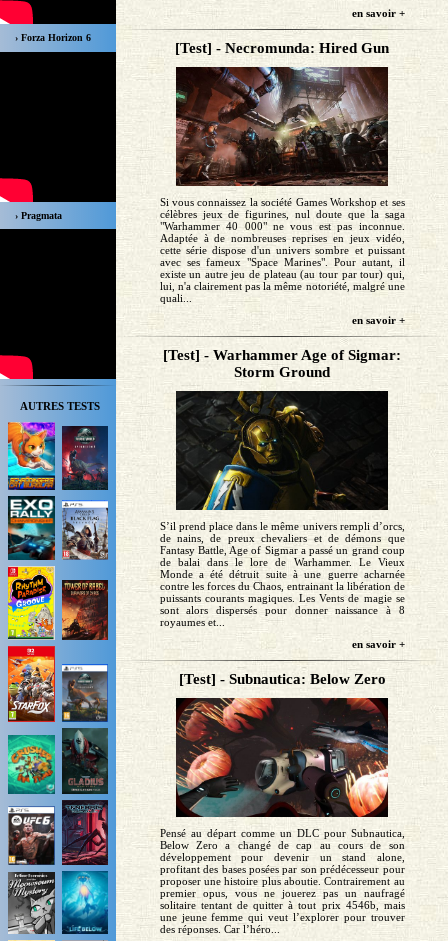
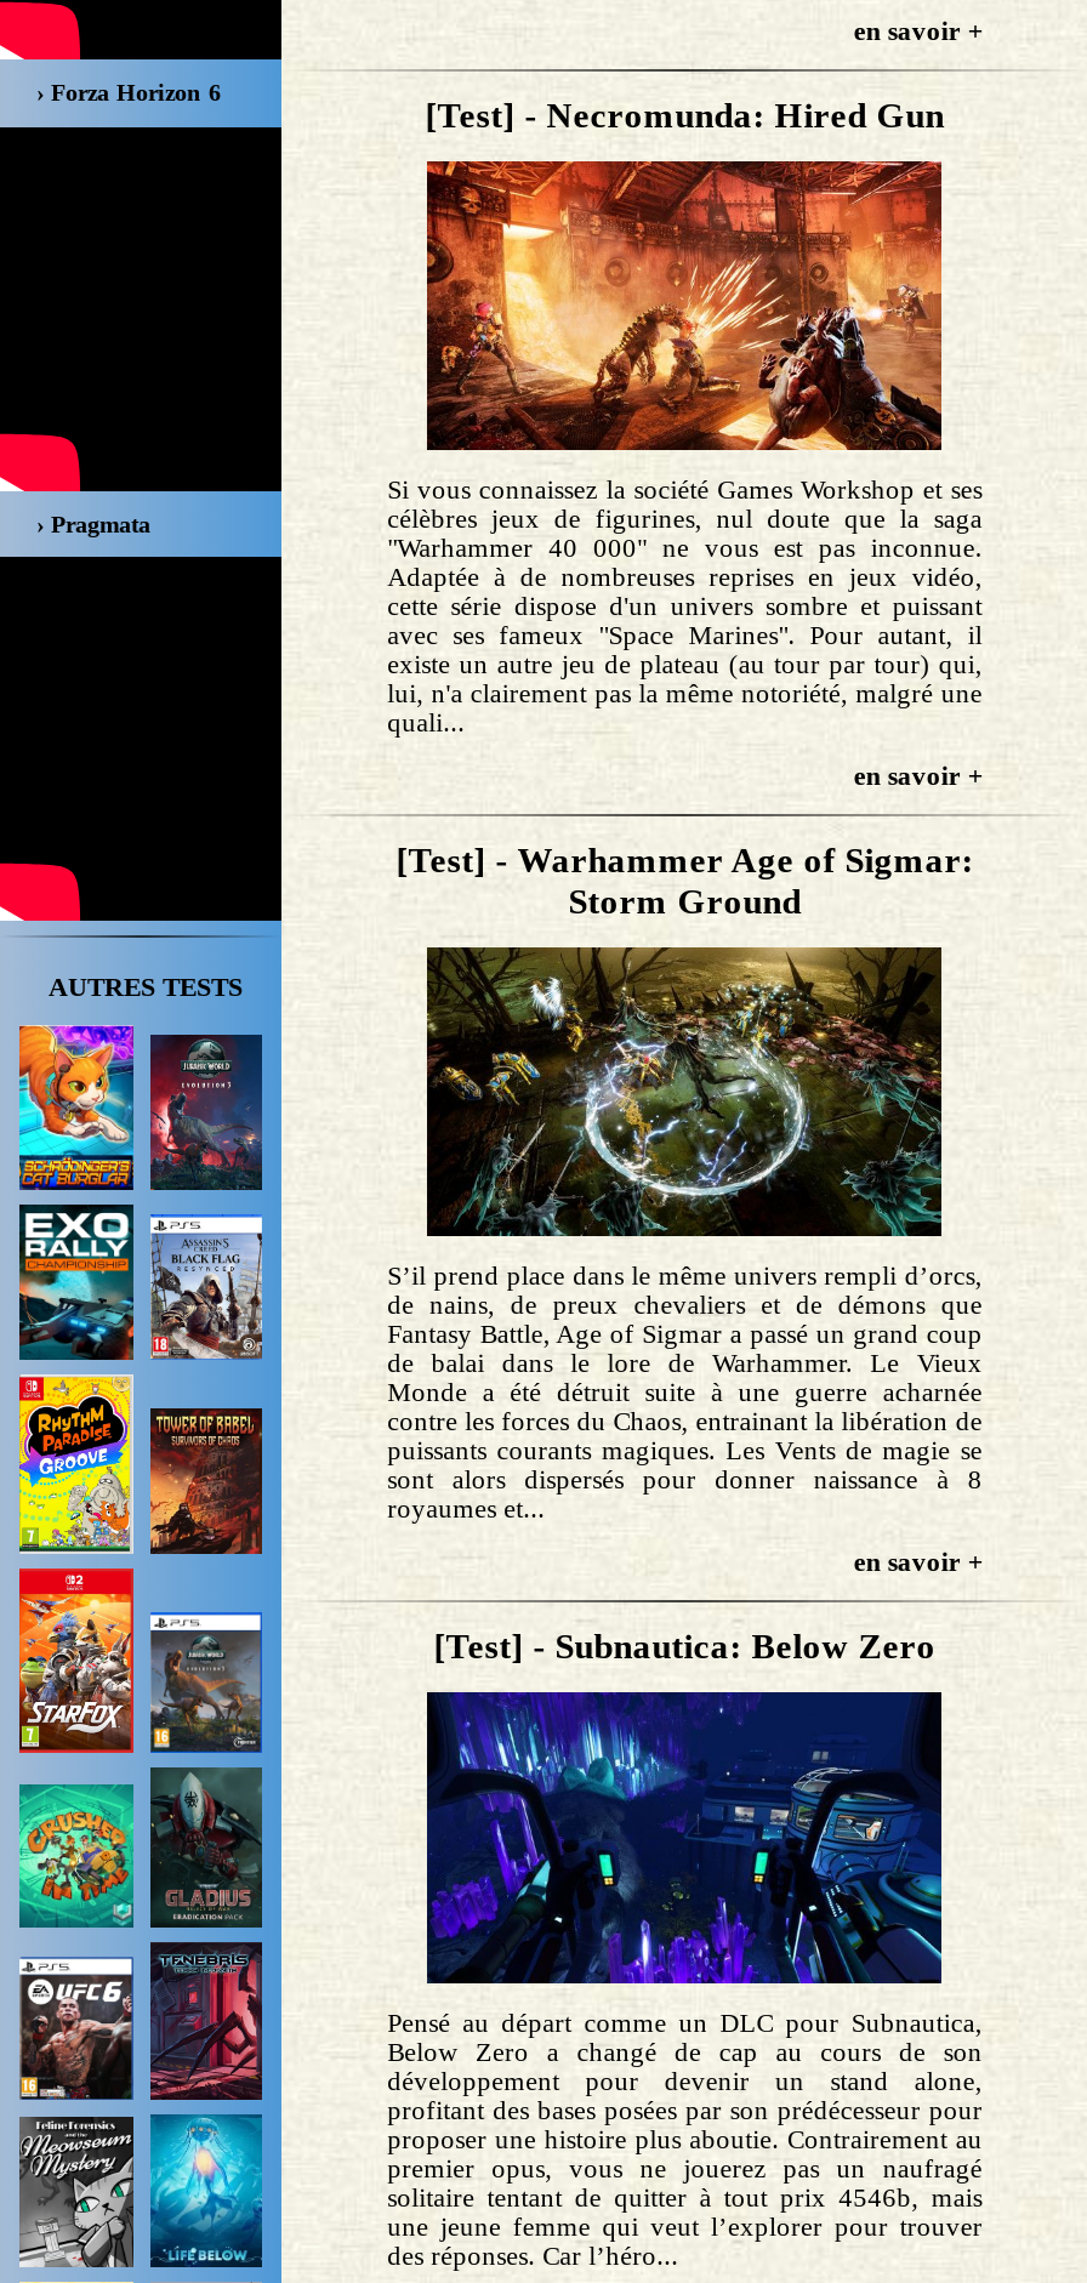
- [image]
+ [image]

- [image]
+ [image]

- [image]
+ [image]
